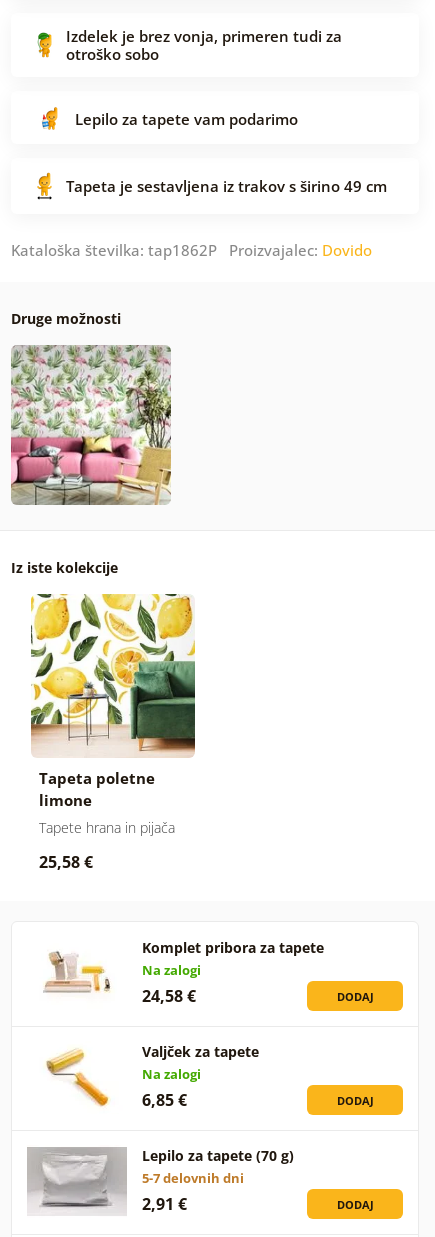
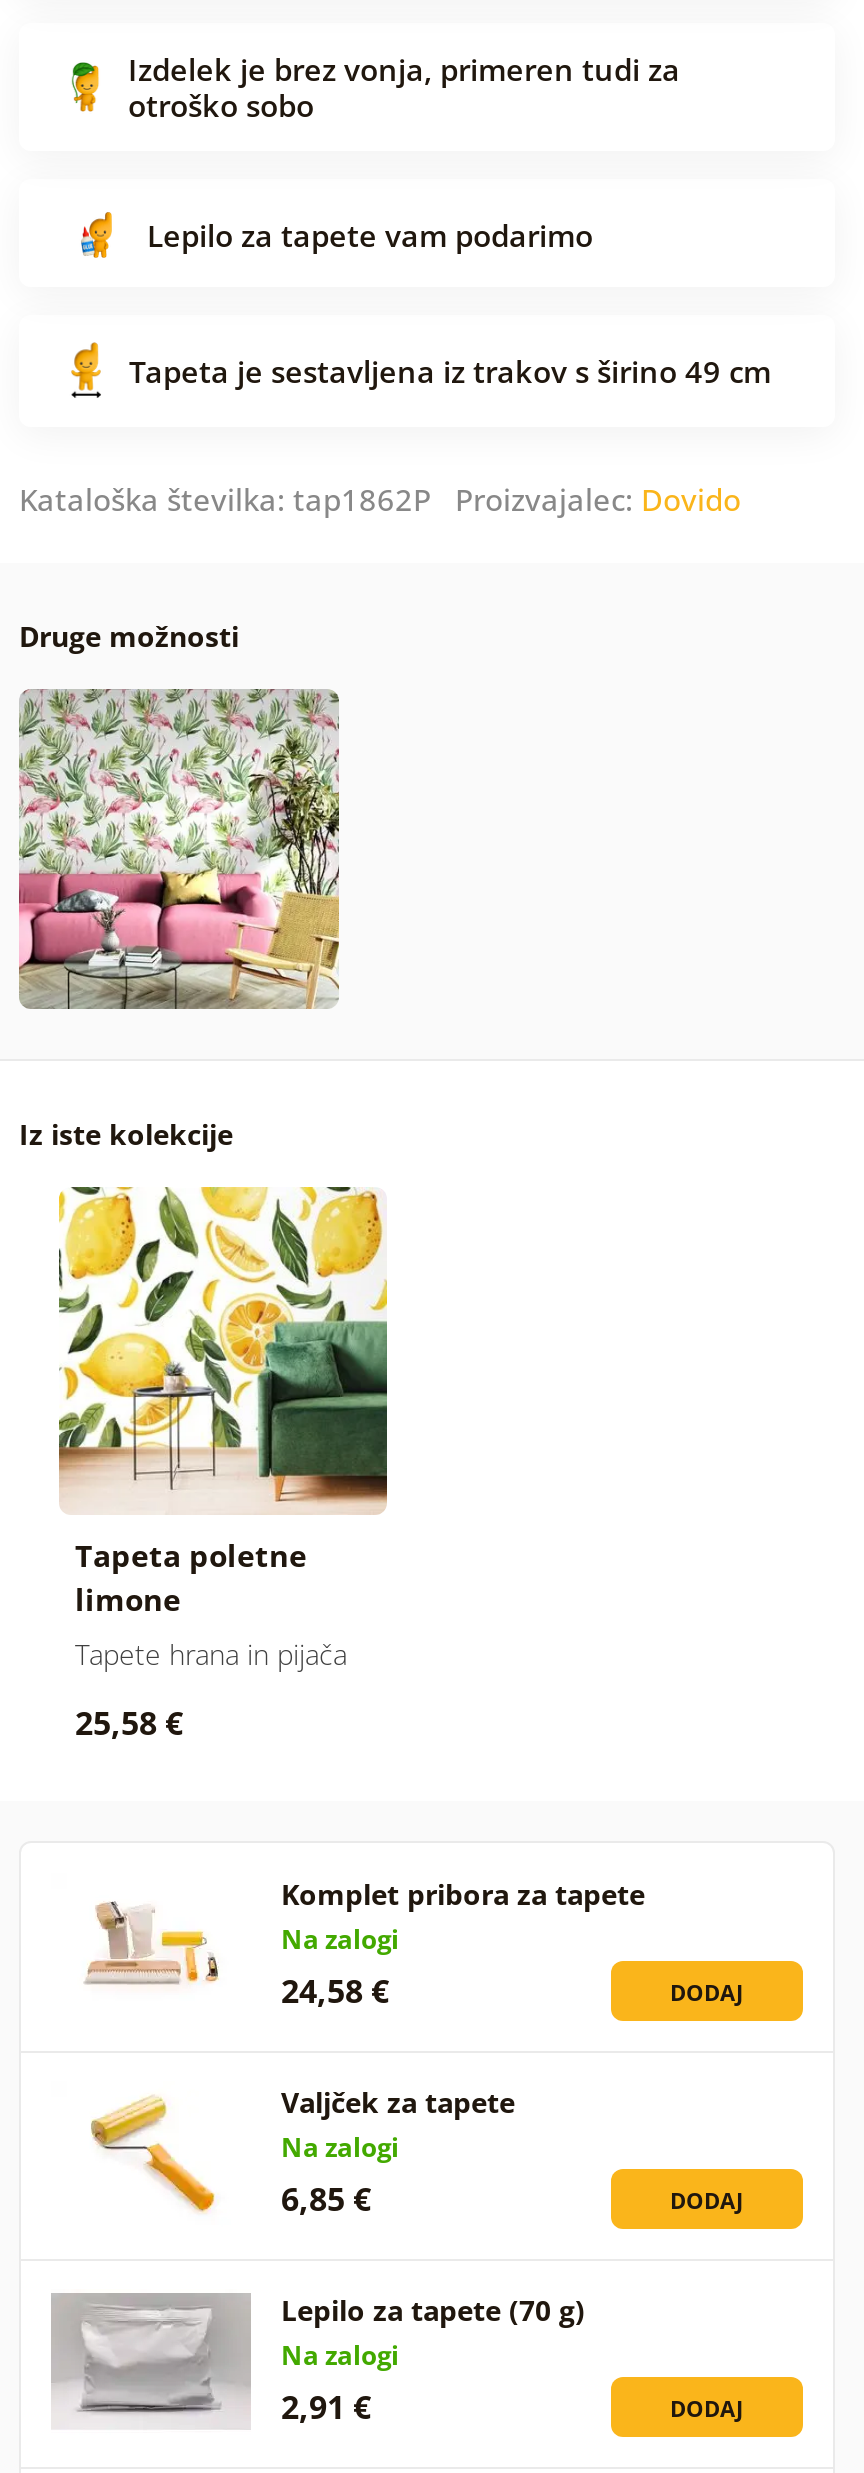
- 5-7 delovnih dni
+ Na zalogi
